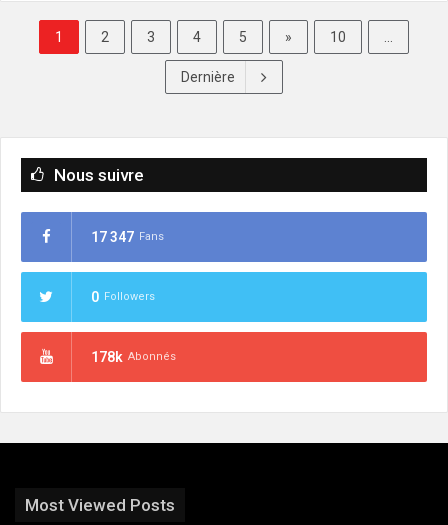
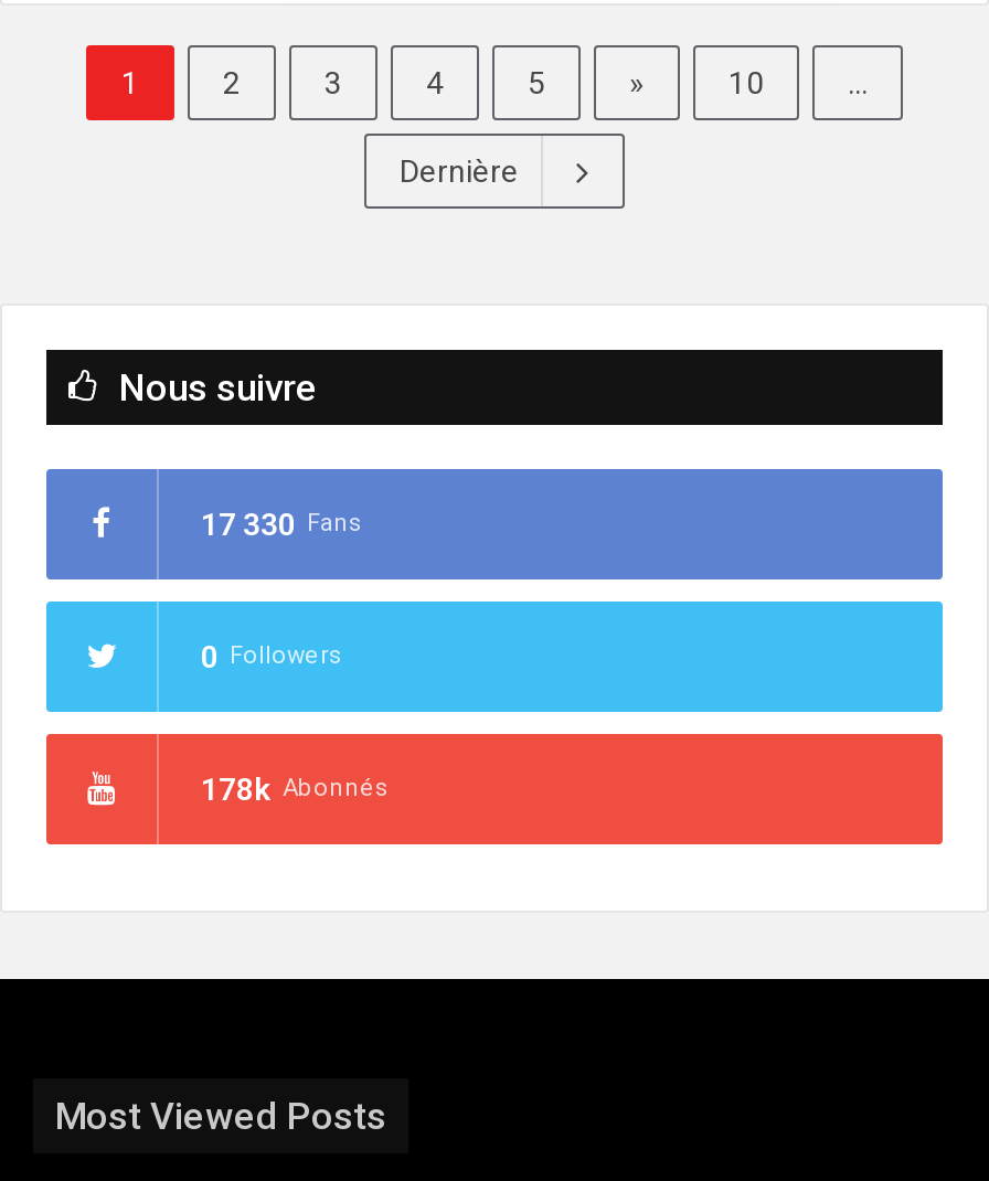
- 17 347 Fans
+ 17 330 Fans
